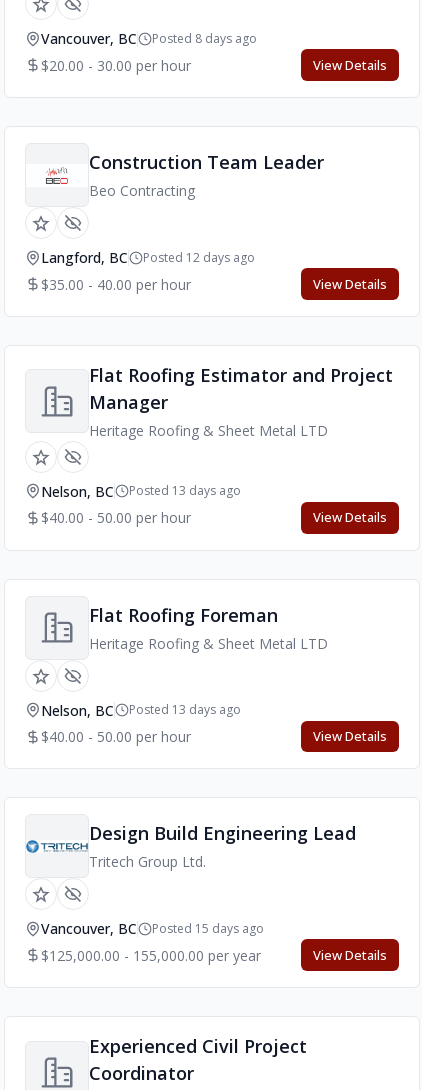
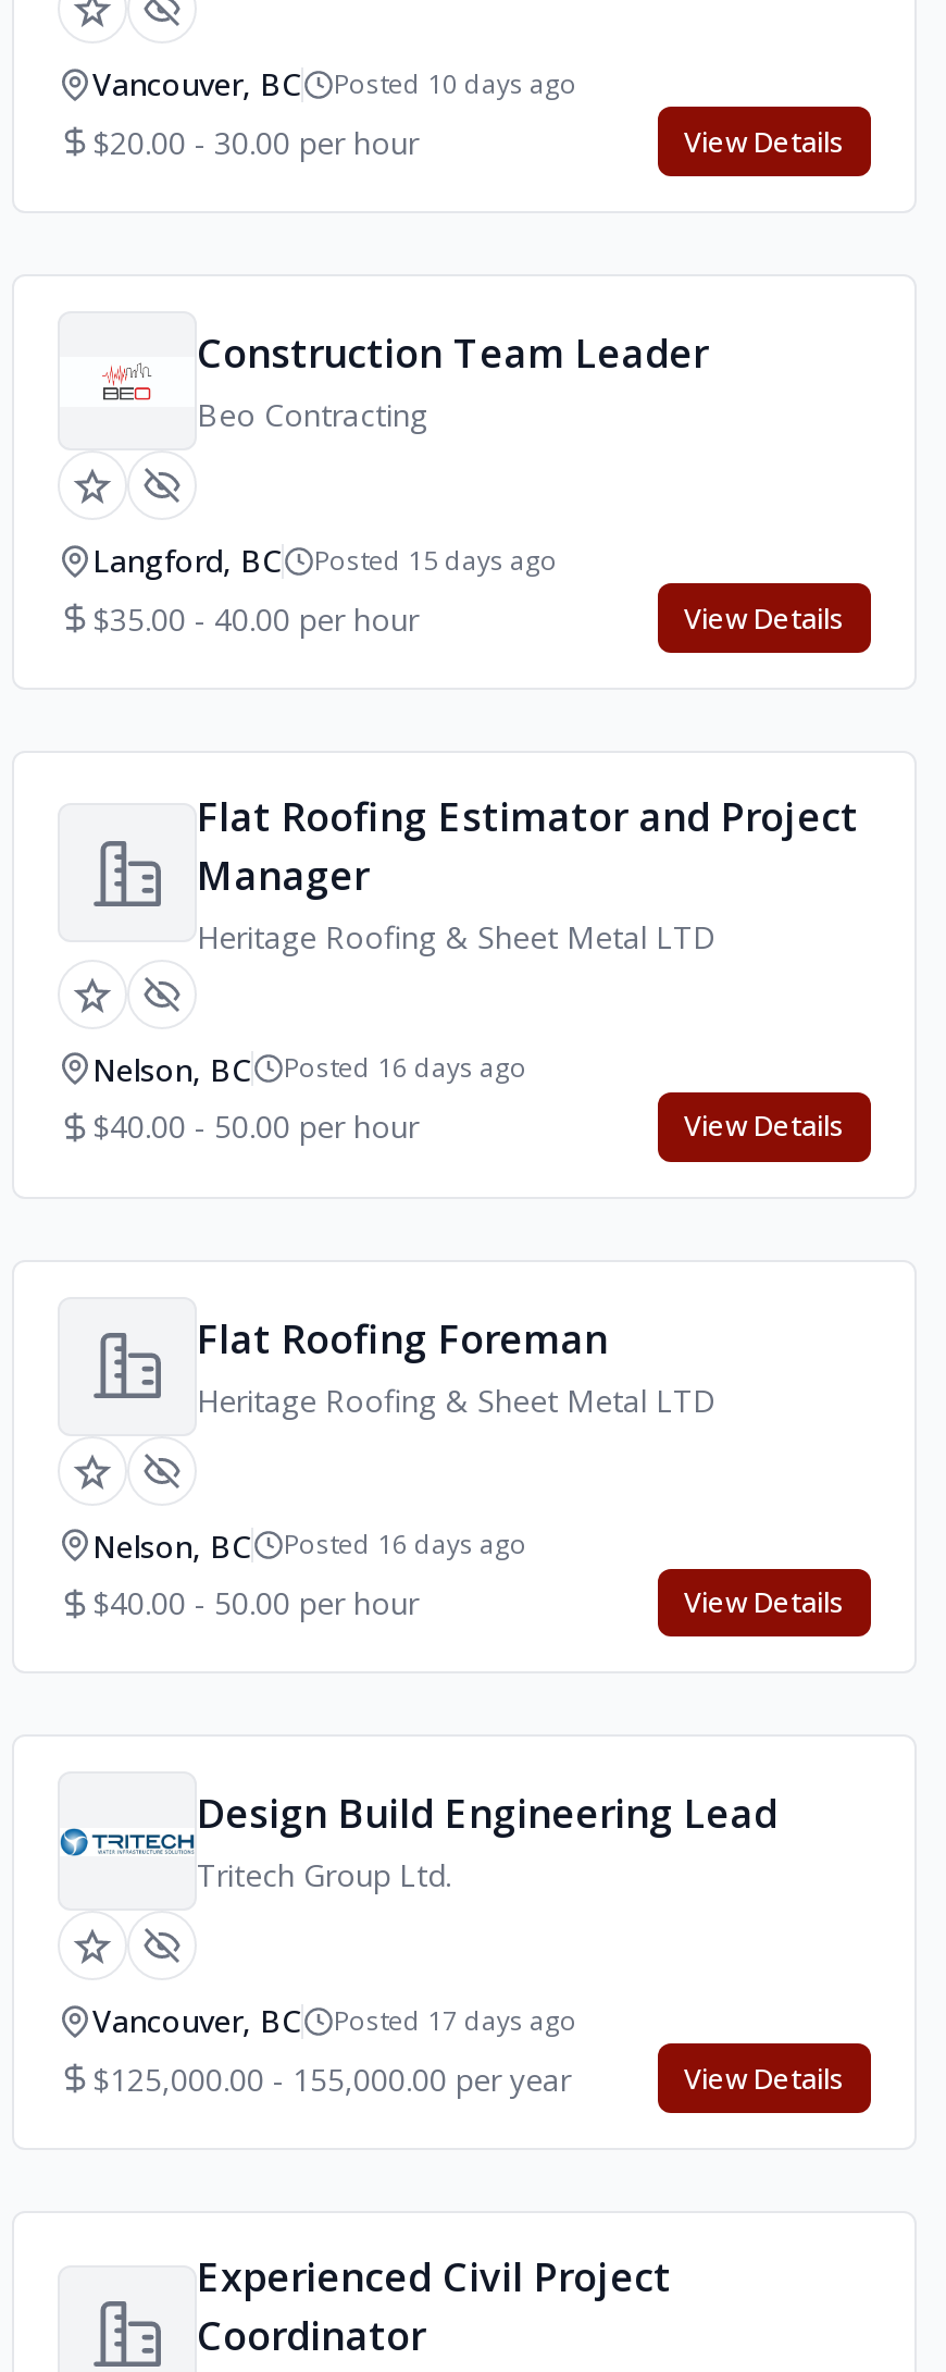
- Posted 8 days ago
+ Posted 10 days ago

- Posted 12 days ago

- Posted 13 days ago
+ Posted 16 days ago

- Posted 13 days ago
+ Posted 16 days ago

moved up: Posted 15 days ago

+ Posted 17 days ago
